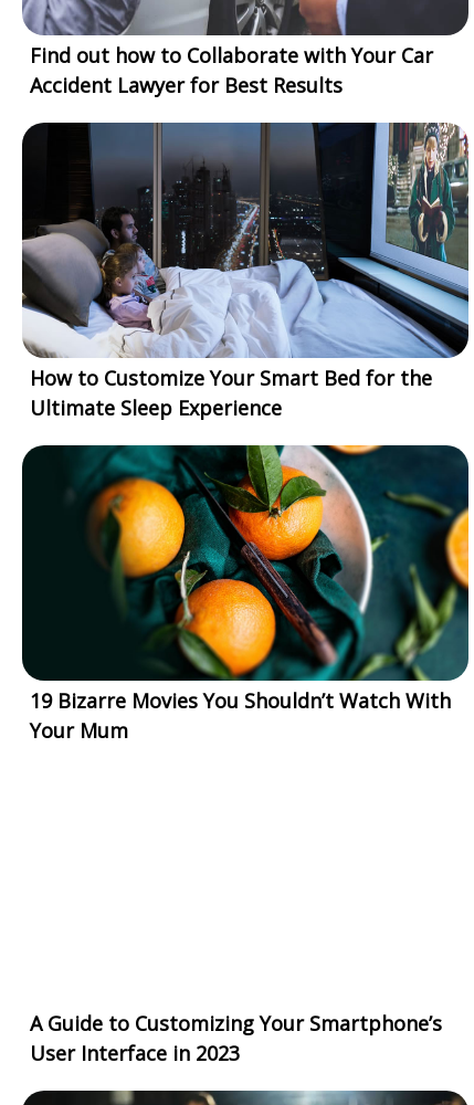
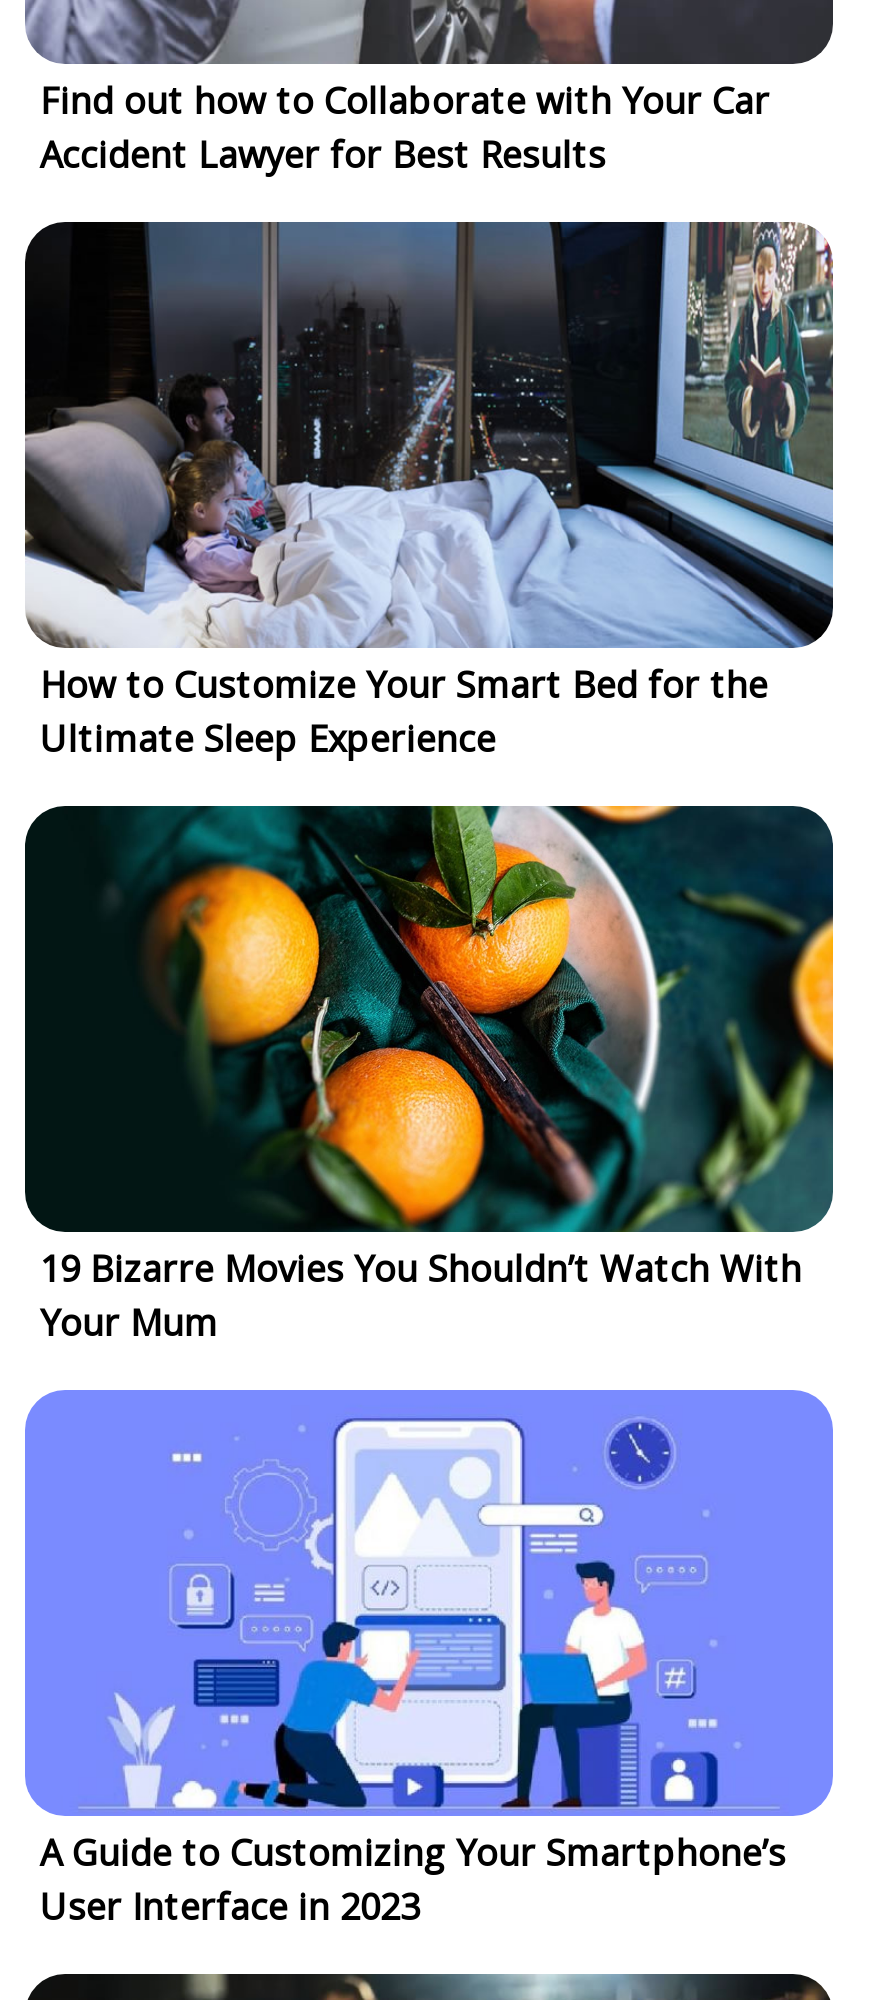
+ [image]
